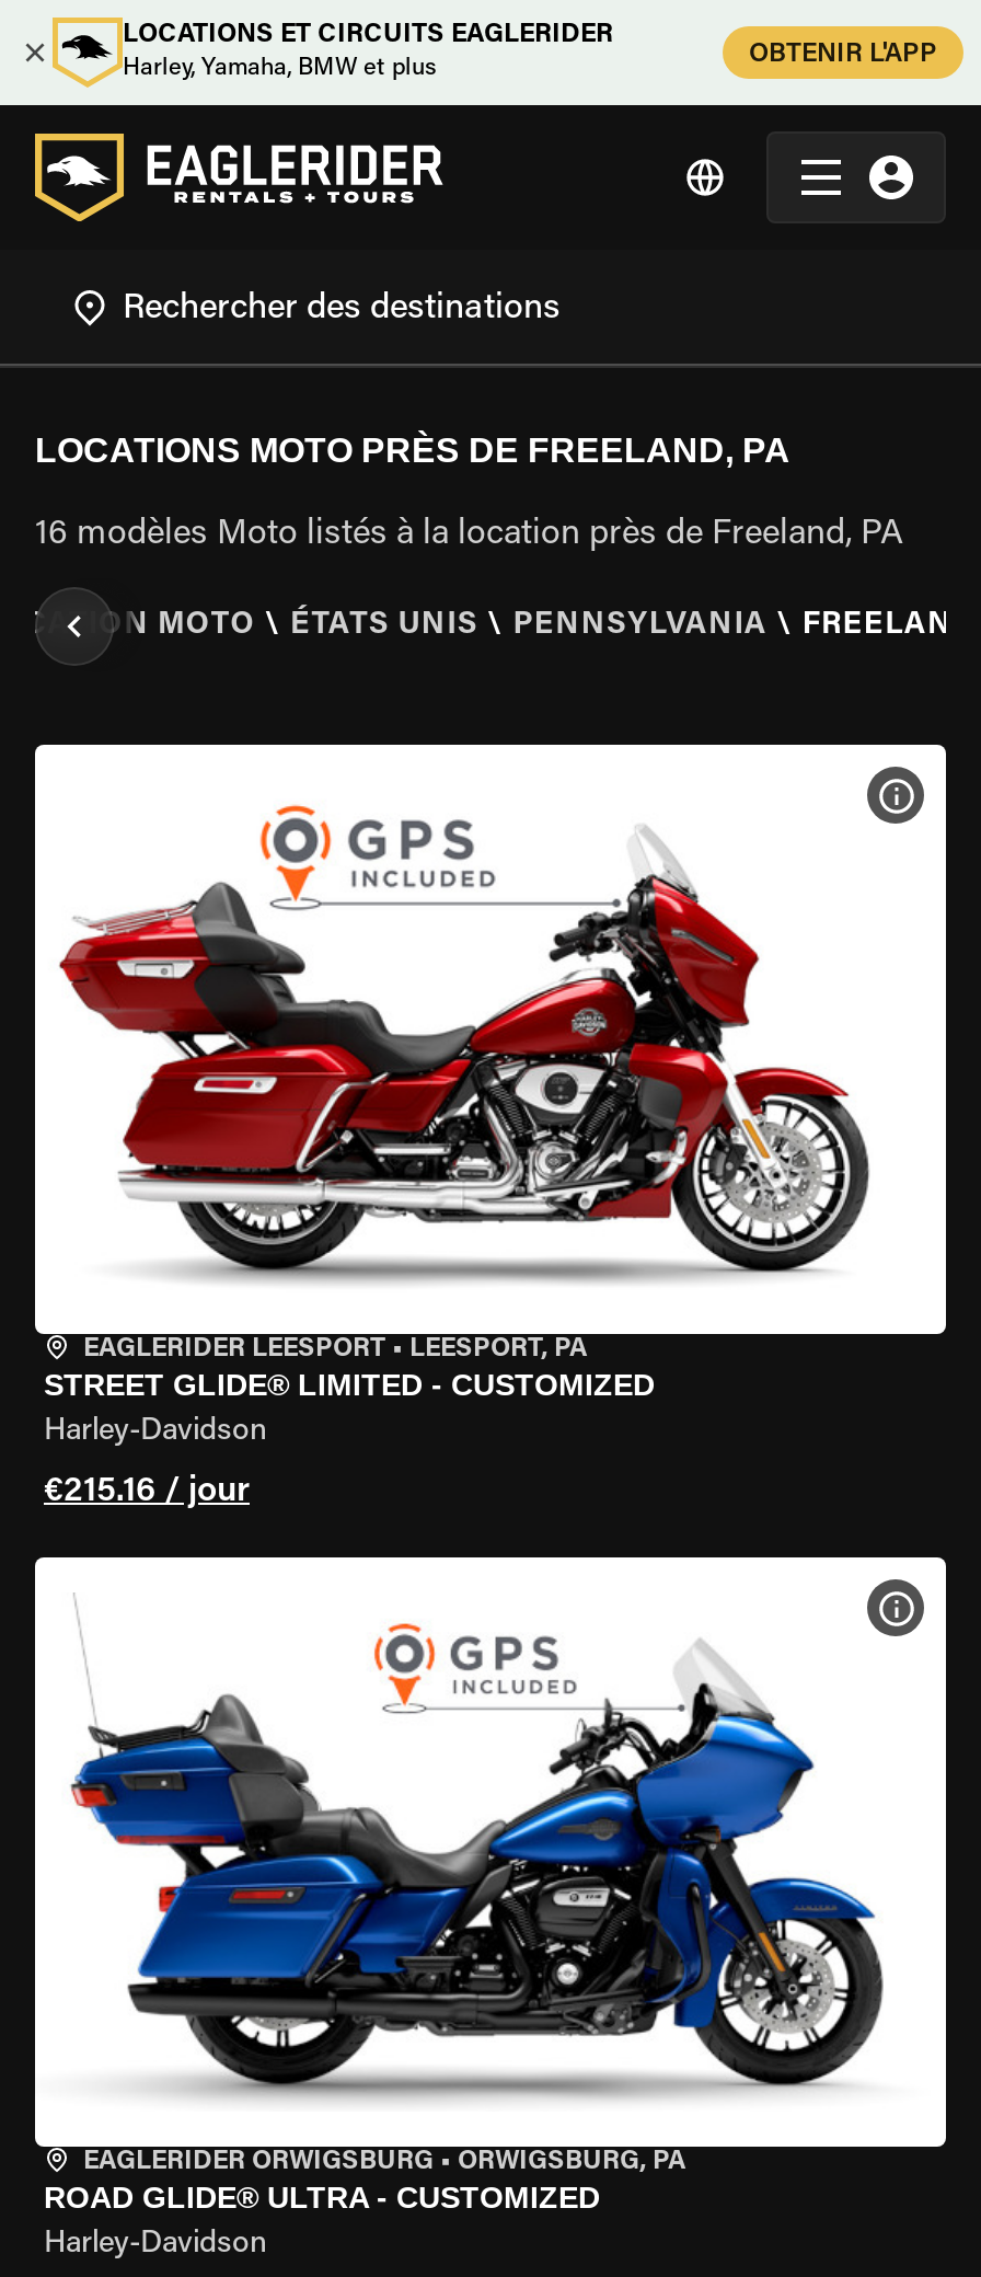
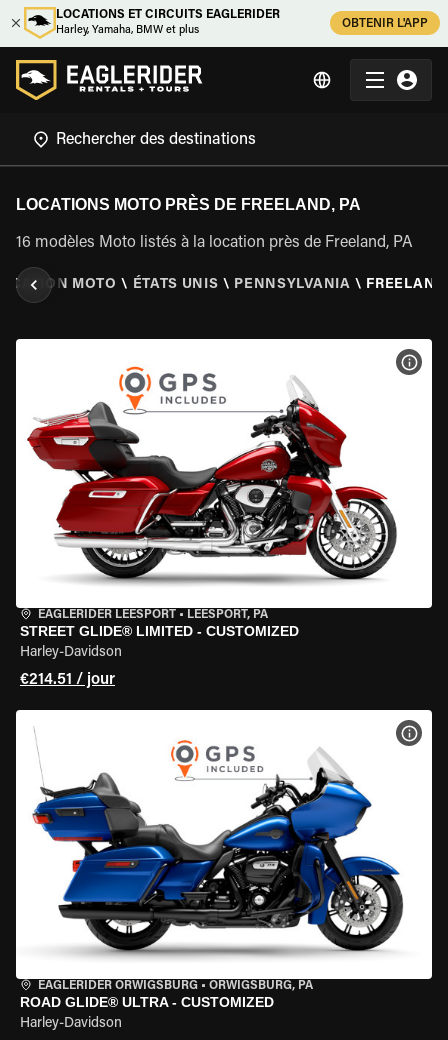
- €215.16 / jour
+ €214.51 / jour
